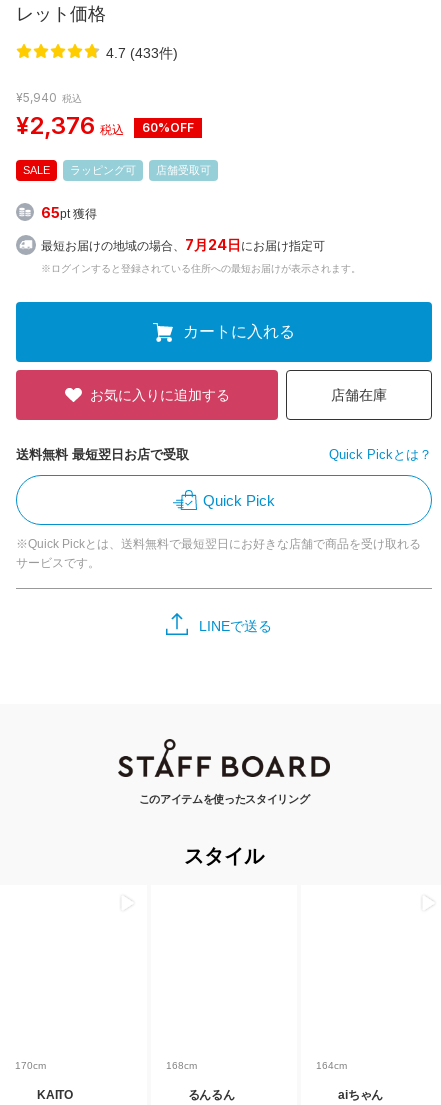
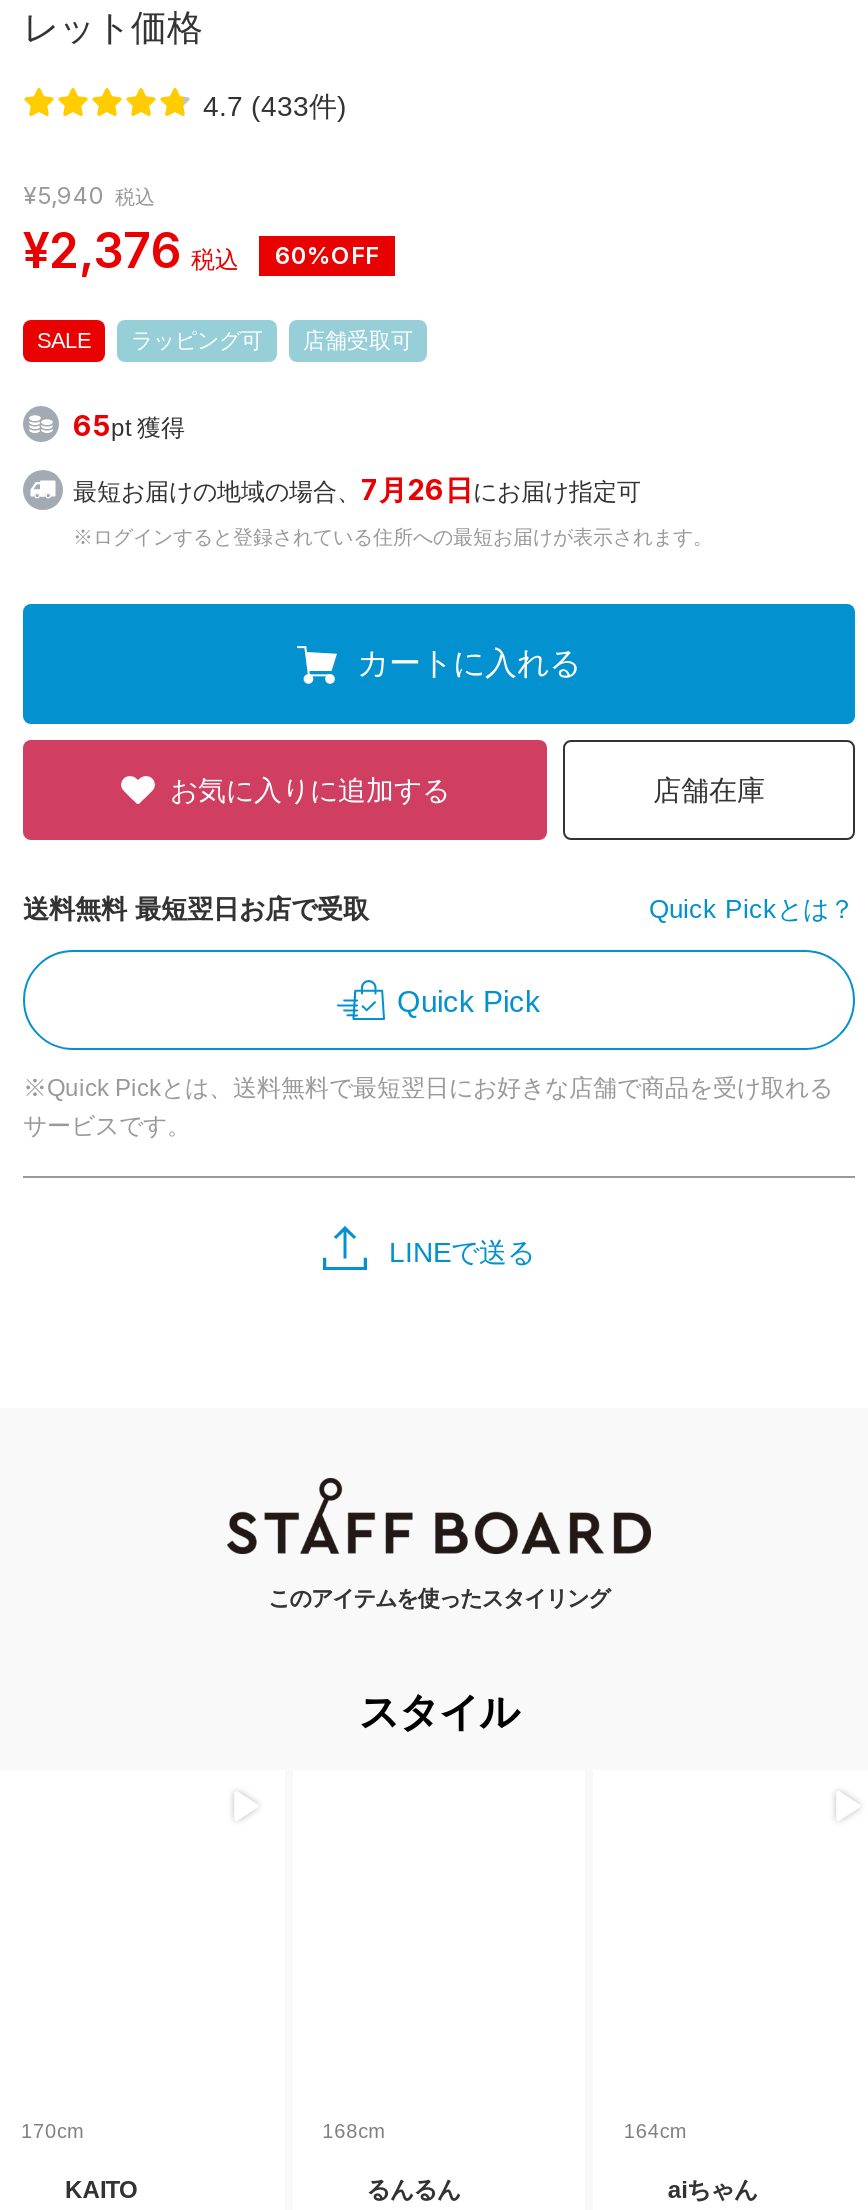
- 最短お届けの地域の場合、7月24日にお届け指定可
+ 最短お届けの地域の場合、7月26日にお届け指定可
